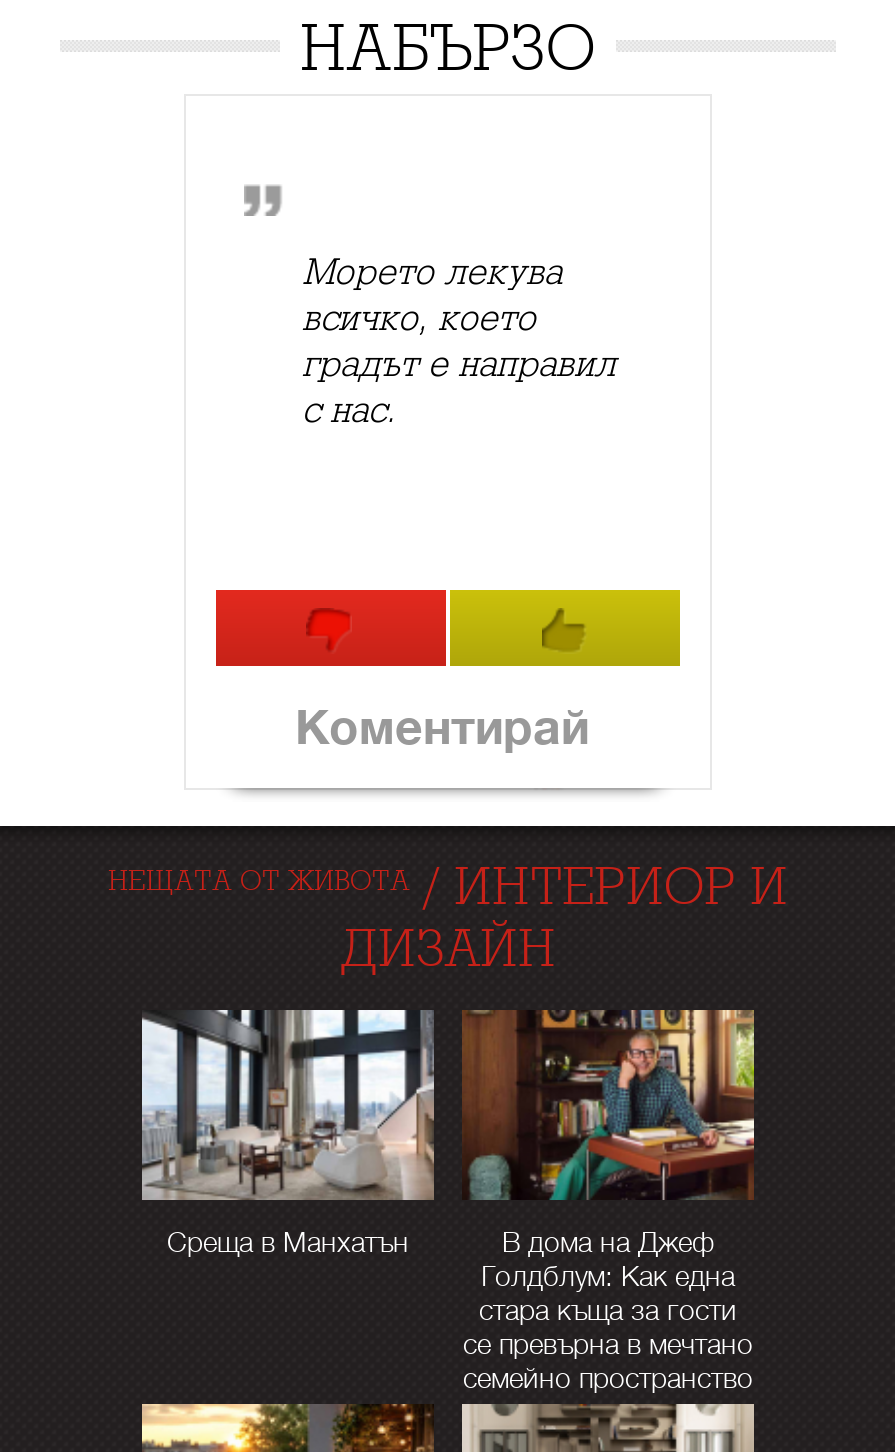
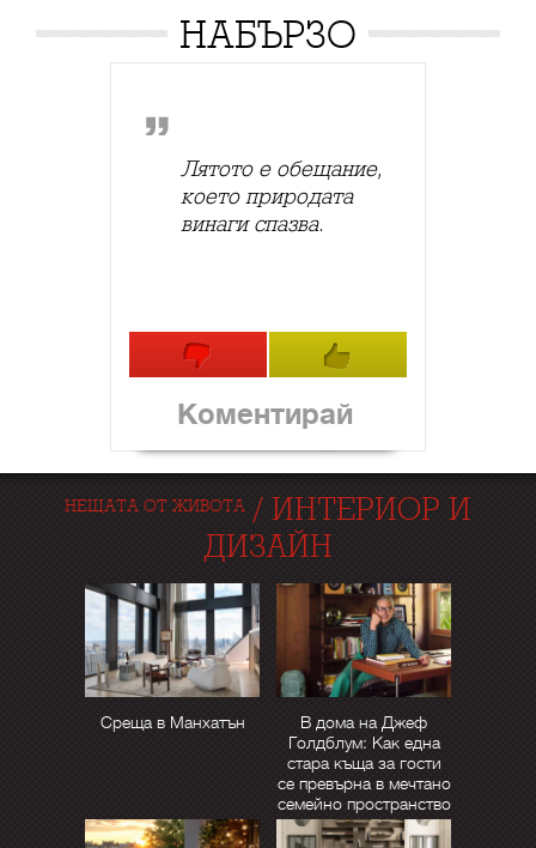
- Морето лекува
- всичко, което
- градът е направил
- с нас.
+ Лятото е обещание,
+ което природата
+ винаги спазва.
